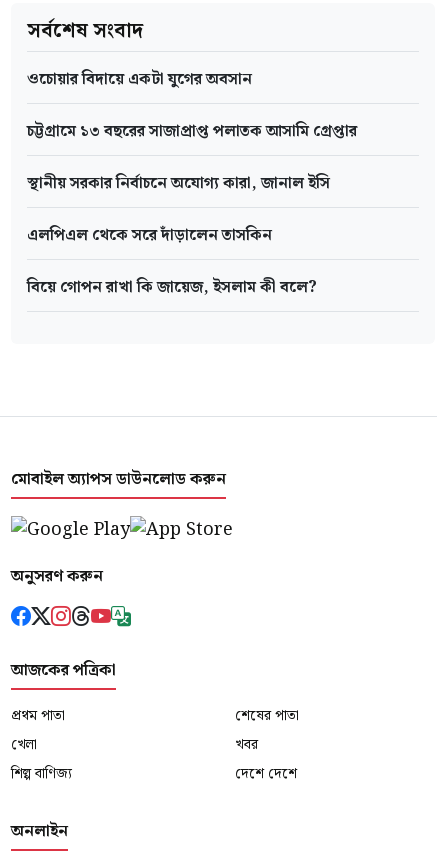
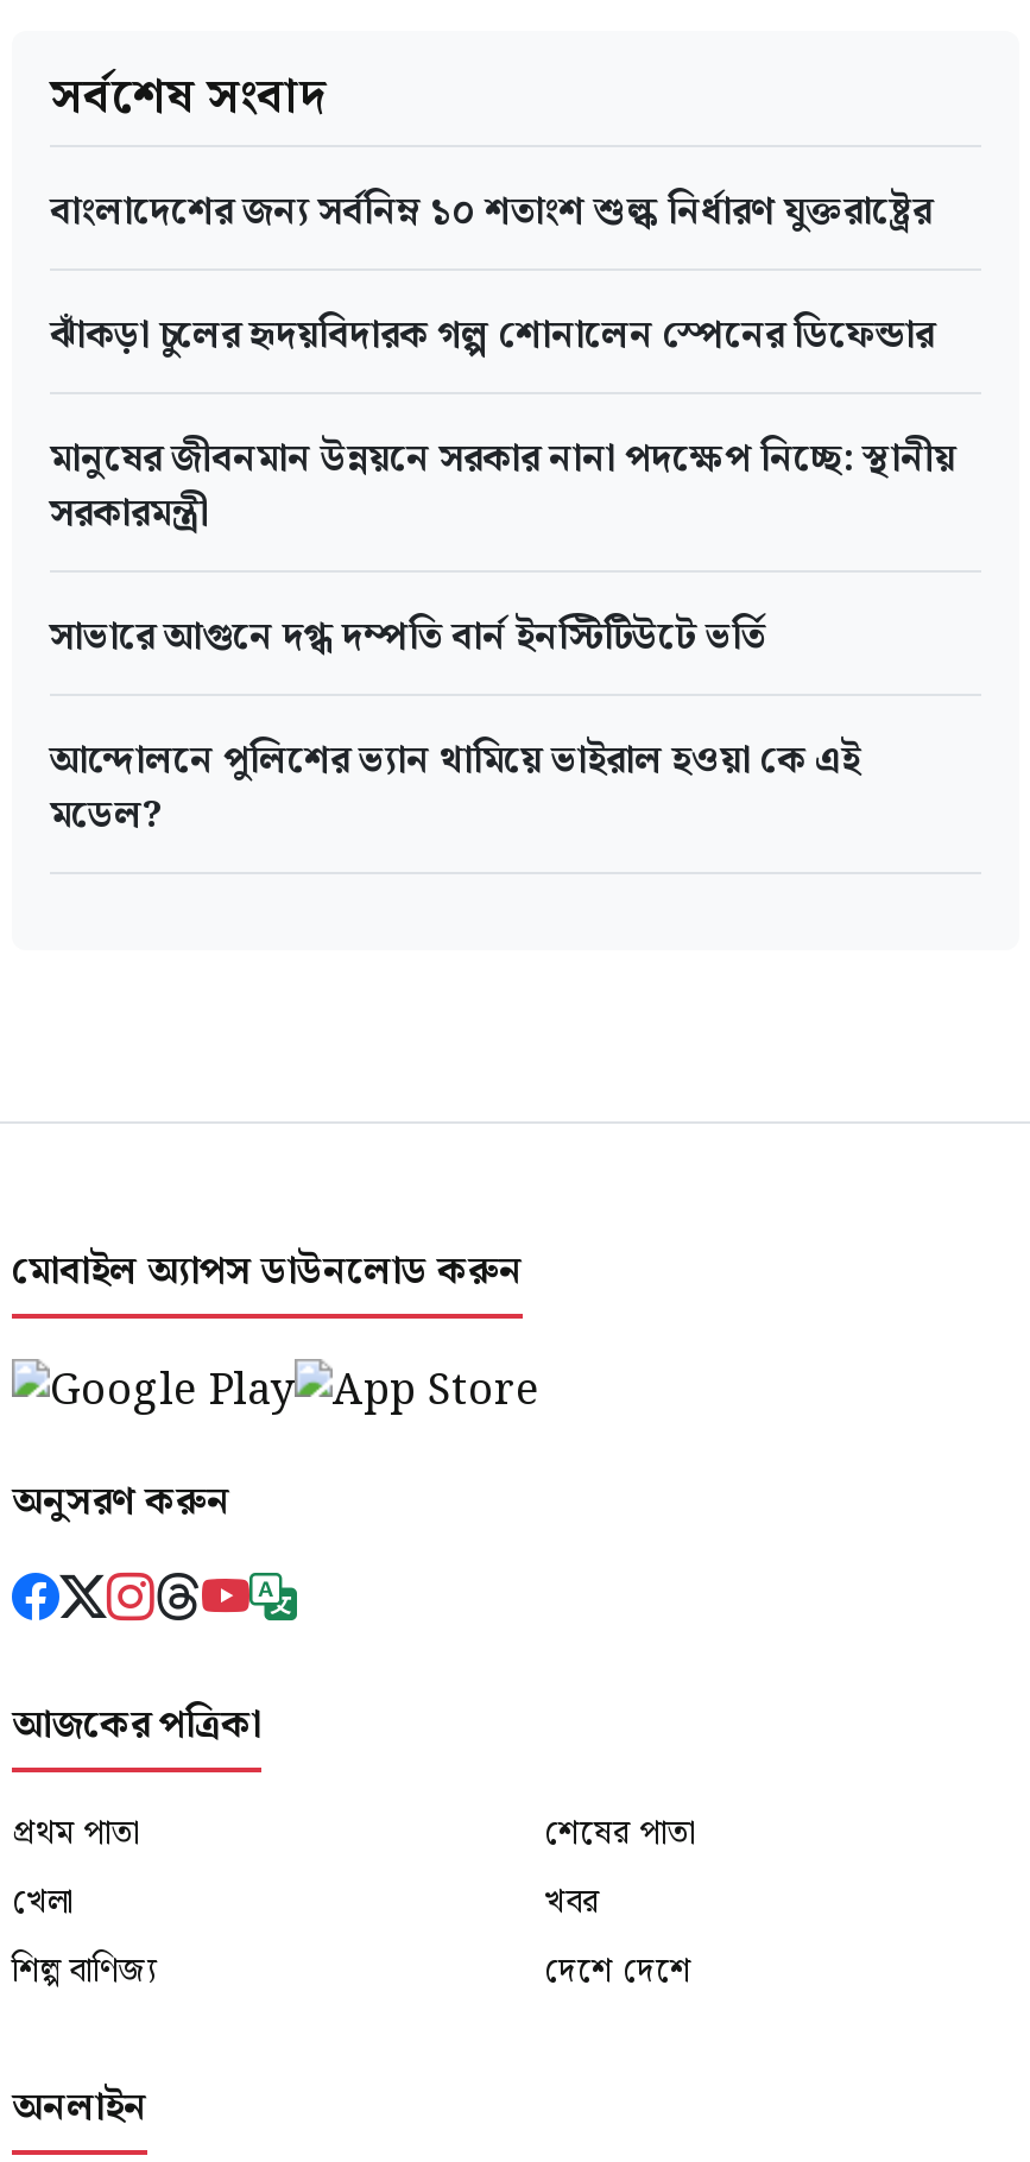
- ওচোয়ার বিদায়ে একটা যুগের অবসান
+ বাংলাদেশের জন্য সর্বনিম্ন ১০ শতাংশ শুল্ক নির্ধারণ যুক্তরাষ্ট্রের

- চট্টগ্রামে ১৩ বছরের সাজাপ্রাপ্ত পলাতক আসামি গ্রেপ্তার
+ ঝাঁকড়া চুলের হৃদয়বিদারক গল্প শোনালেন স্পেনের ডিফেন্ডার

- স্থানীয় সরকার নির্বাচনে অযোগ্য কারা, জানাল ইসি
+ মানুষের জীবনমান উন্নয়নে সরকার নানা পদক্ষেপ নিচ্ছে: স্থানীয়
+ সরকারমন্ত্রী

- এলপিএল থেকে সরে দাঁড়ালেন তাসকিন
+ সাভারে আগুনে দগ্ধ দম্পতি বার্ন ইনস্টিটিউটে ভর্তি

- বিয়ে গোপন রাখা কি জায়েজ, ইসলাম কী বলে?
+ আন্দোলনে পুলিশের ভ্যান থামিয়ে ভাইরাল হওয়া কে এই
+ মডেল?
